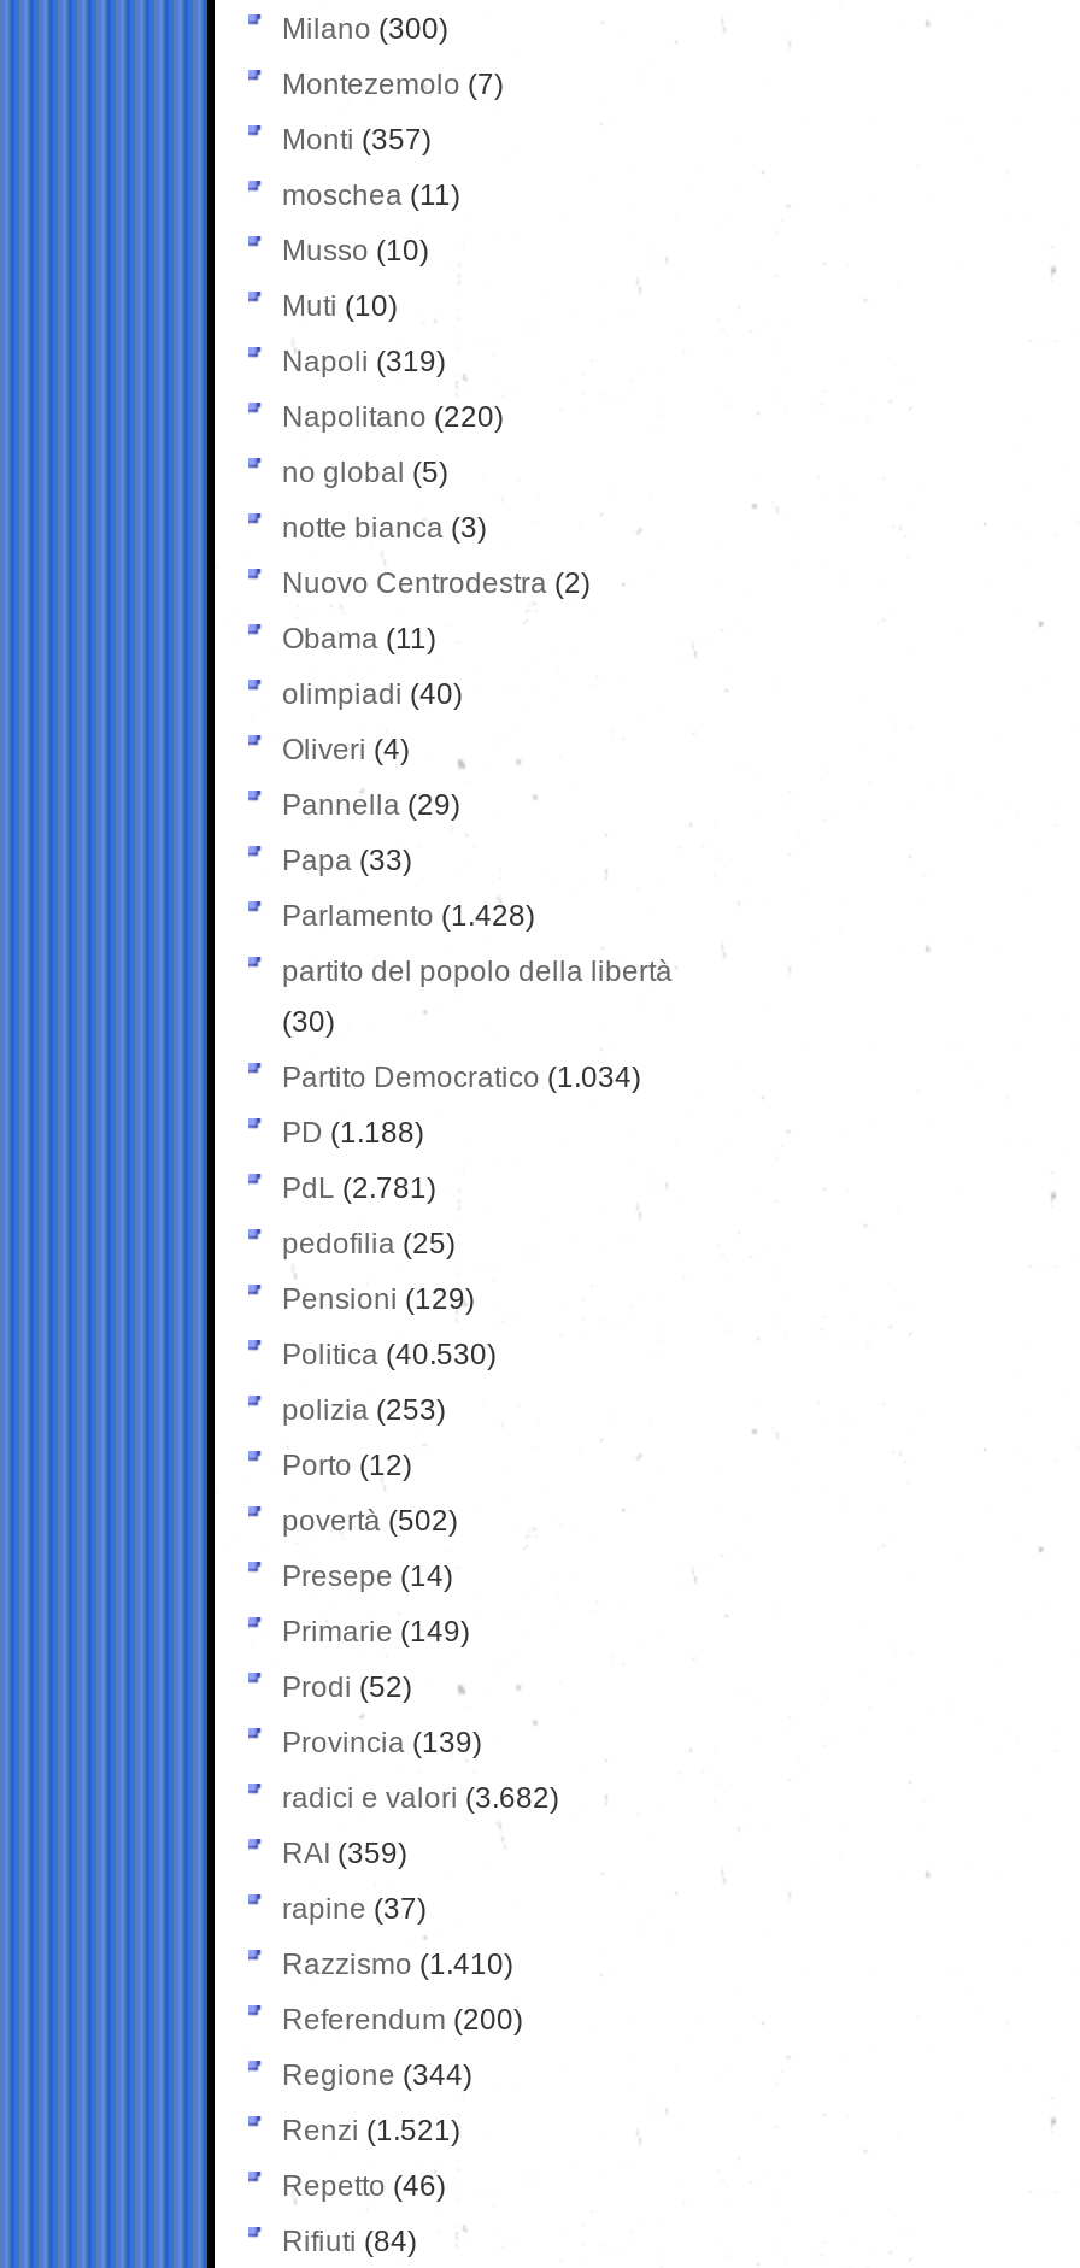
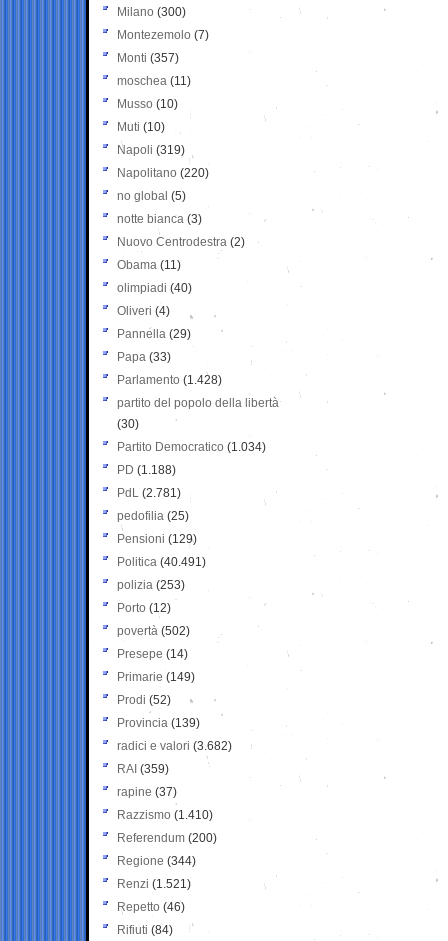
- Politica (40.530)
+ Politica (40.491)
